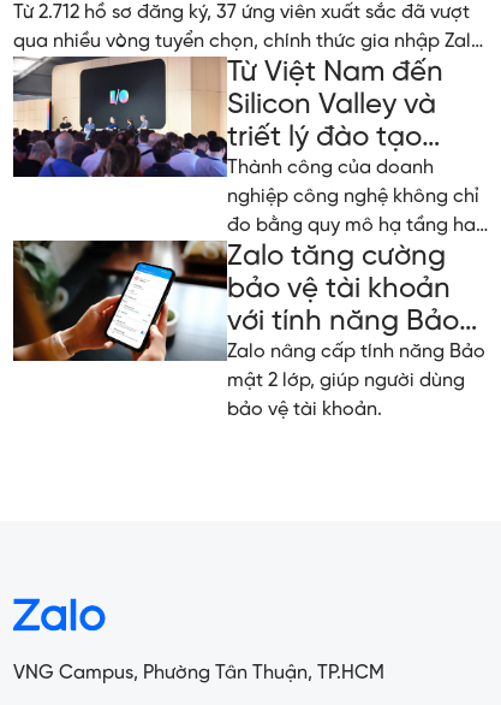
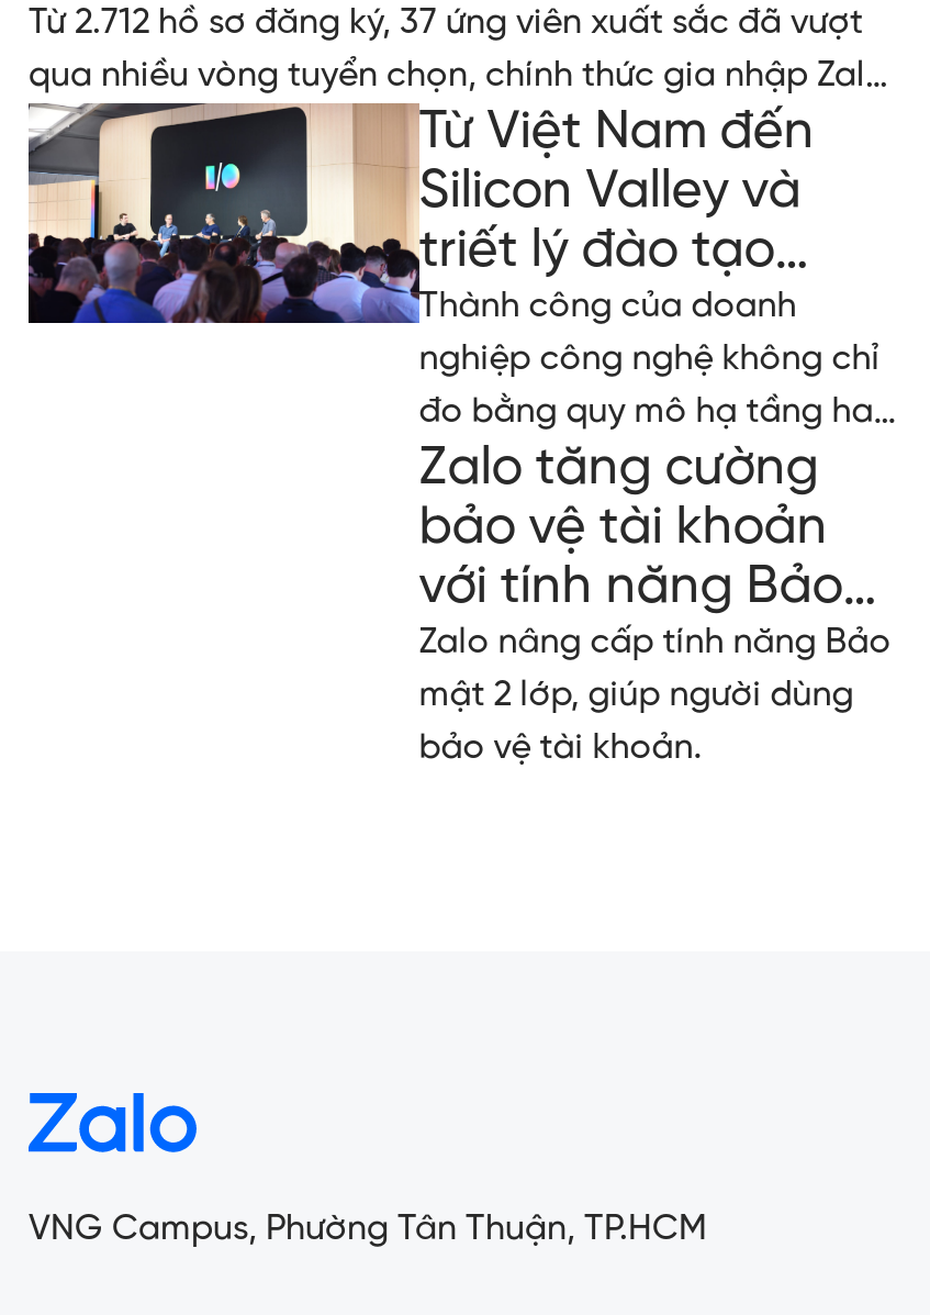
- [image]
